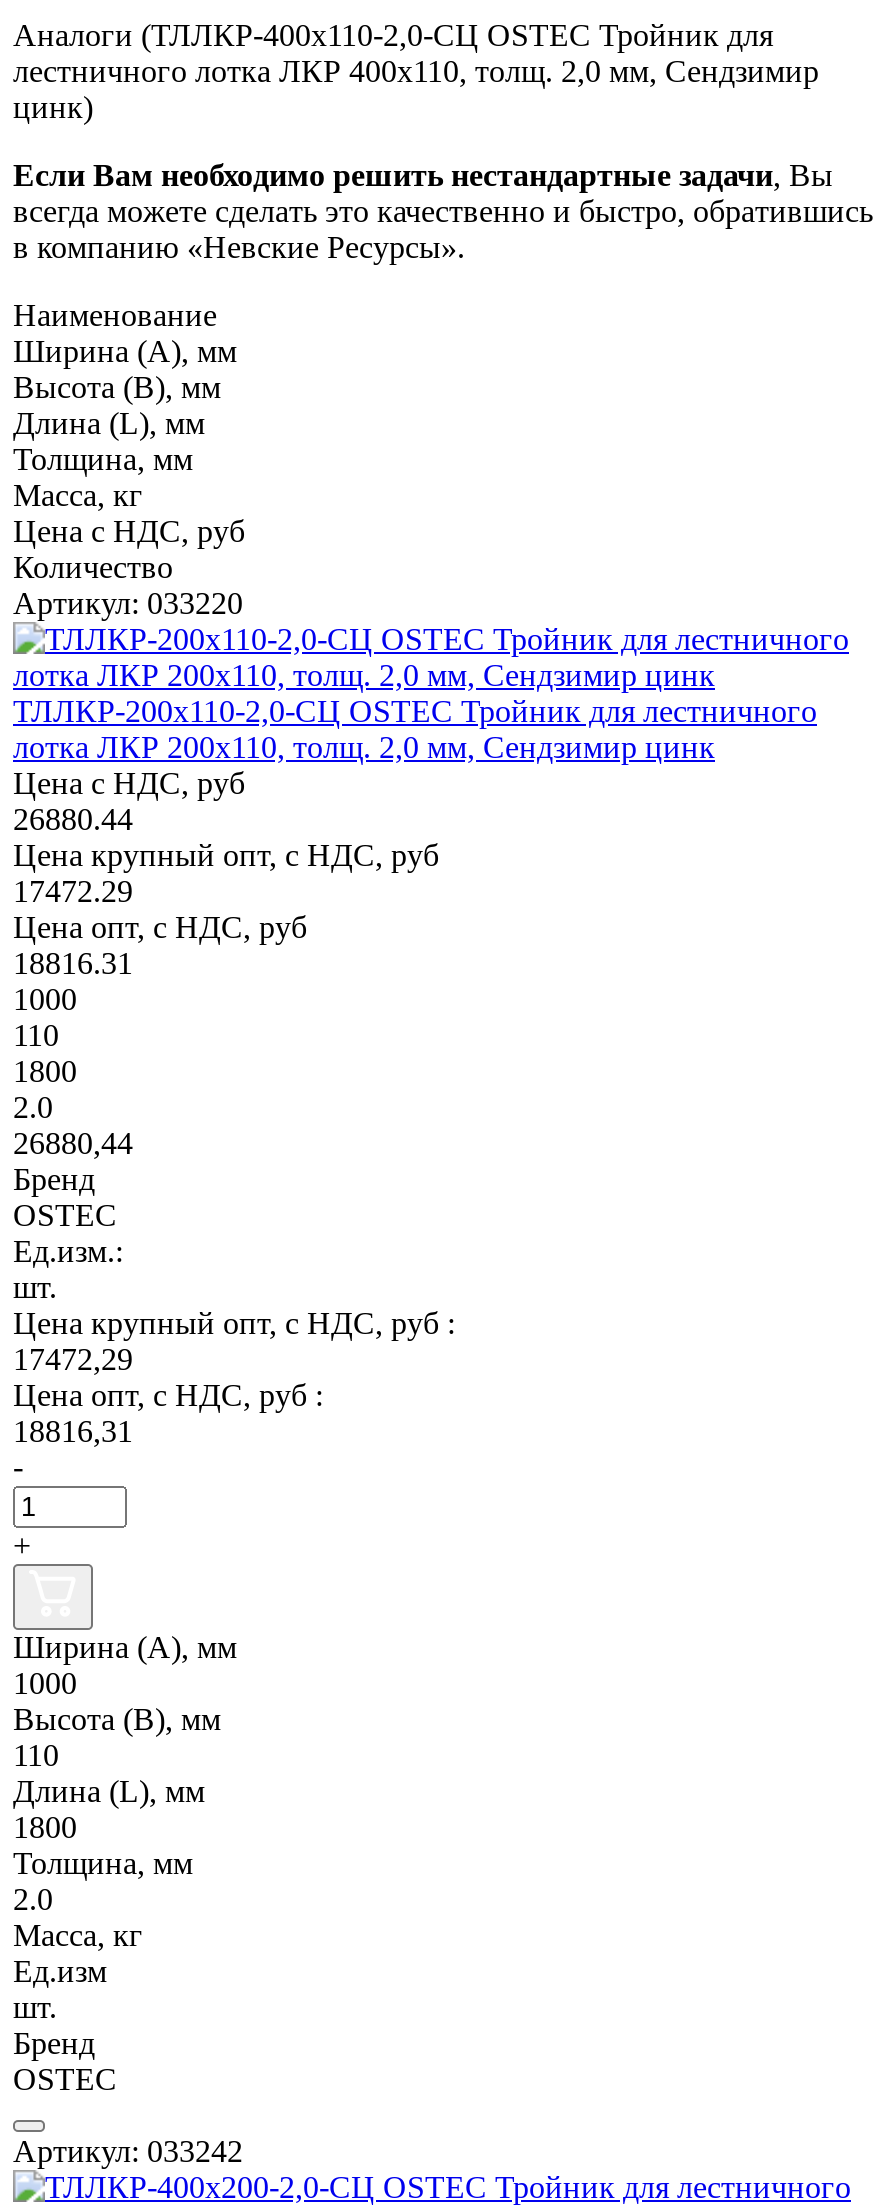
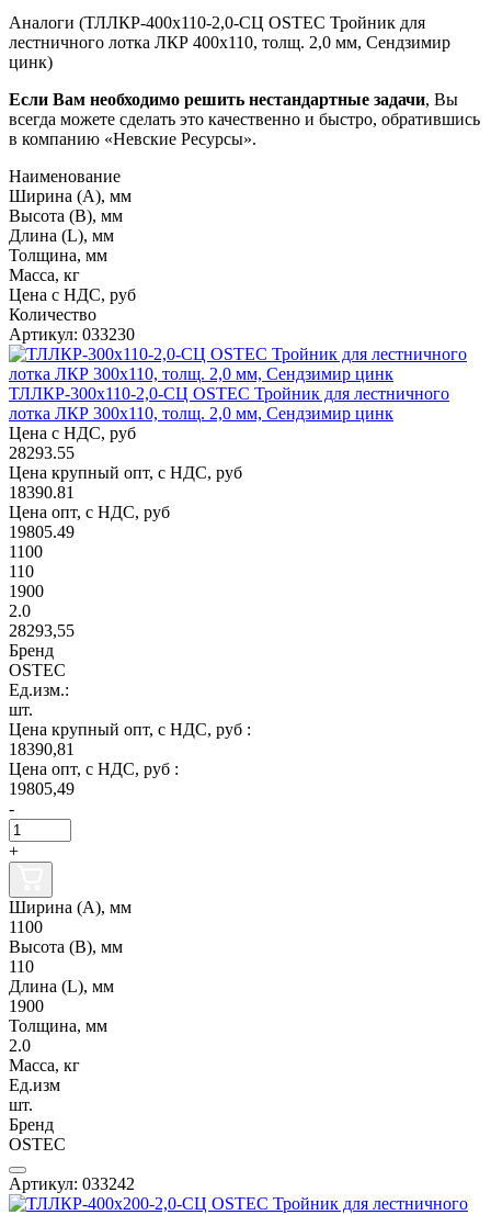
- Артикул: 033220
+ Артикул: 033230

- ТЛЛКР-200х110-2,0-СЦ OSTEC Тройник для лестничного
+ ТЛЛКР-300х110-2,0-СЦ OSTEC Тройник для лестничного

- лотка ЛКР 200х110, толщ. 2,0 мм, Сендзимир цинк
+ лотка ЛКР 300х110, толщ. 2,0 мм, Сендзимир цинк

- 26880.44
+ 28293.55

- 17472.29
+ 18390.81

- 18816.31
+ 19805.49

- 1000
+ 1100

- 1800
+ 1900

- 26880,44
+ 28293,55

- 17472,29
+ 18390,81

- 18816,31
+ 19805,49

- 1000
+ 1100

- 1800
+ 1900
